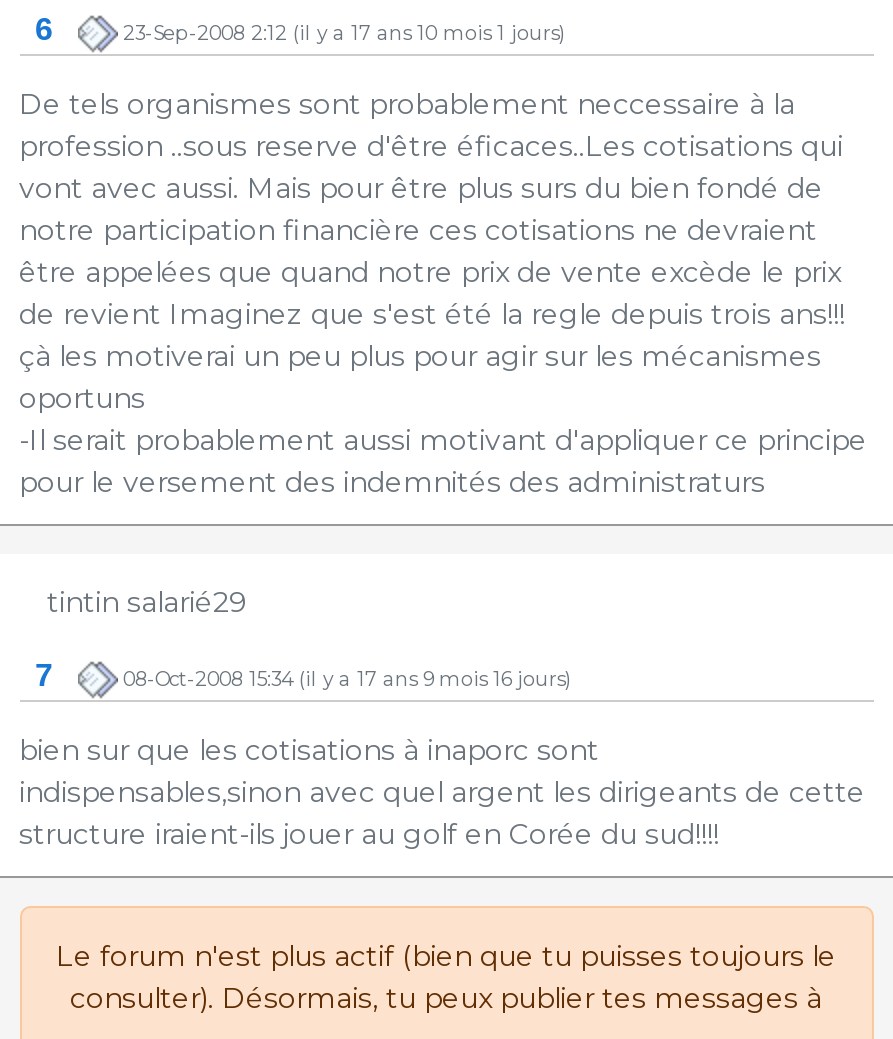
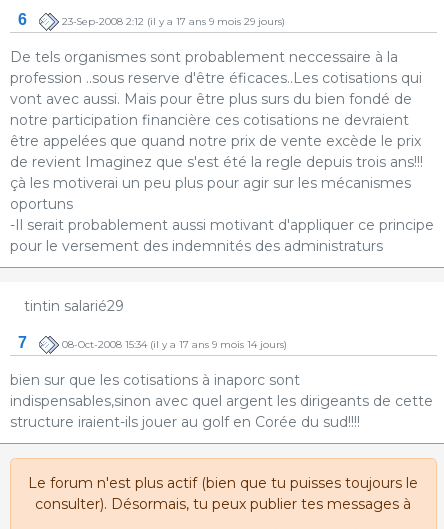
- 23-Sep-2008 2:12 (il y a 17 ans 10 mois 1 jours)
+ 23-Sep-2008 2:12 (il y a 17 ans 9 mois 29 jours)

- 08-Oct-2008 15:34 (il y a 17 ans 9 mois 16 jours)
+ 08-Oct-2008 15:34 (il y a 17 ans 9 mois 14 jours)
